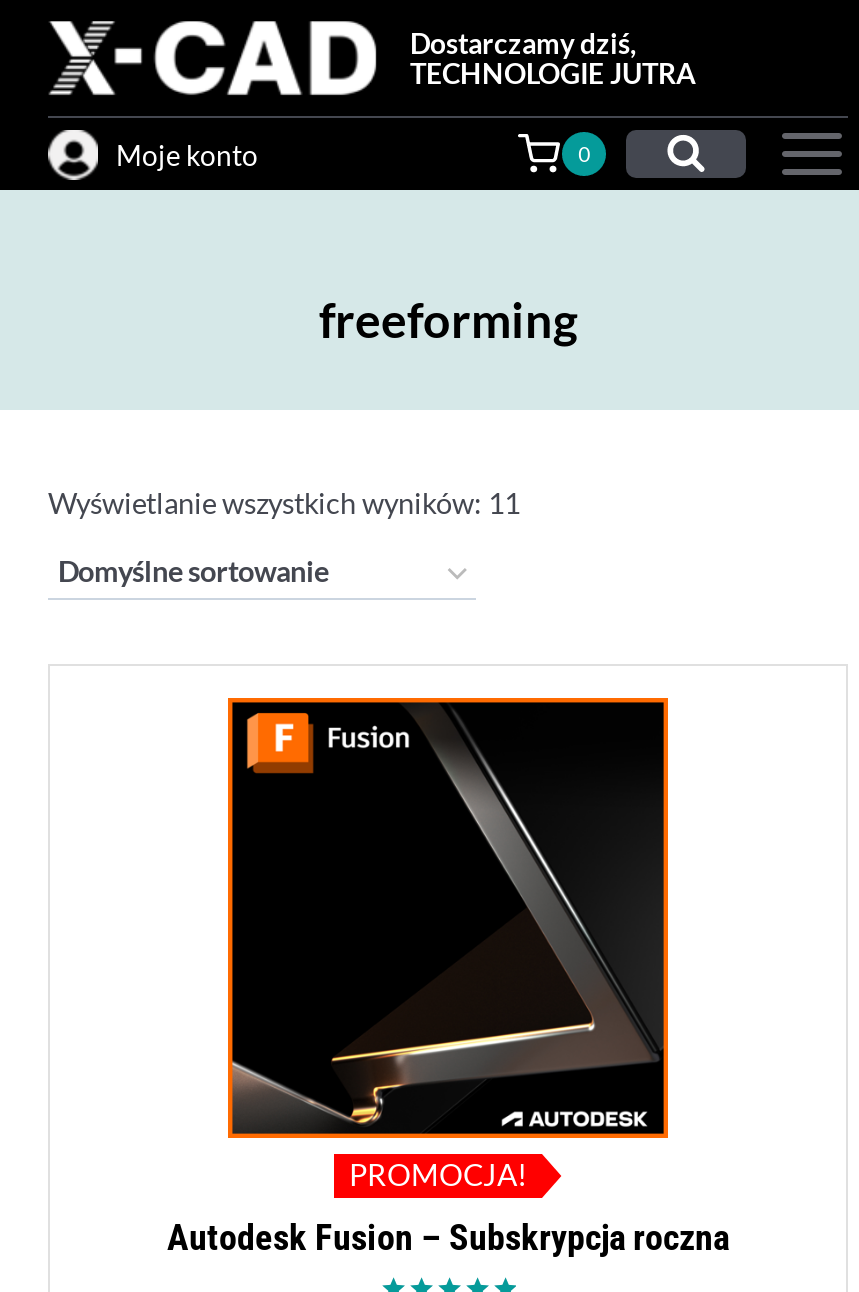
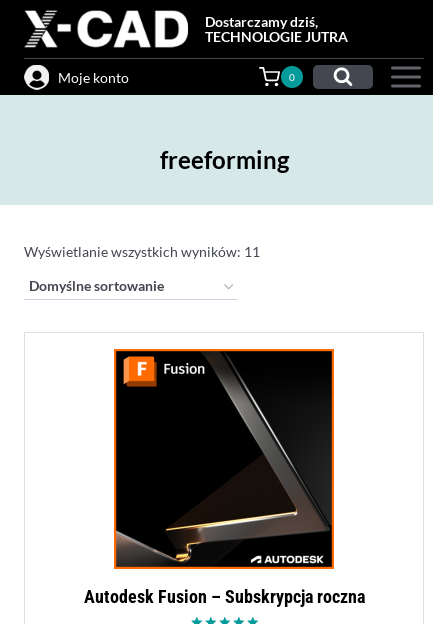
- PROMOCJA!
